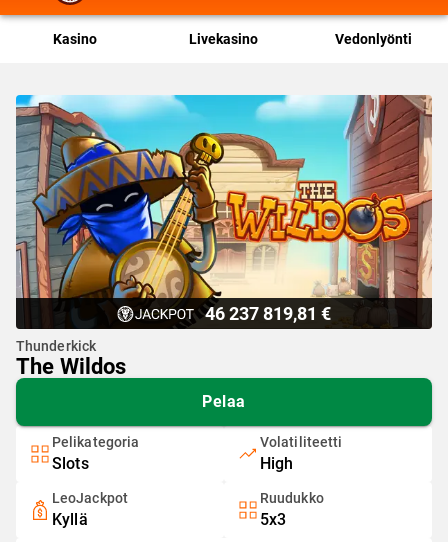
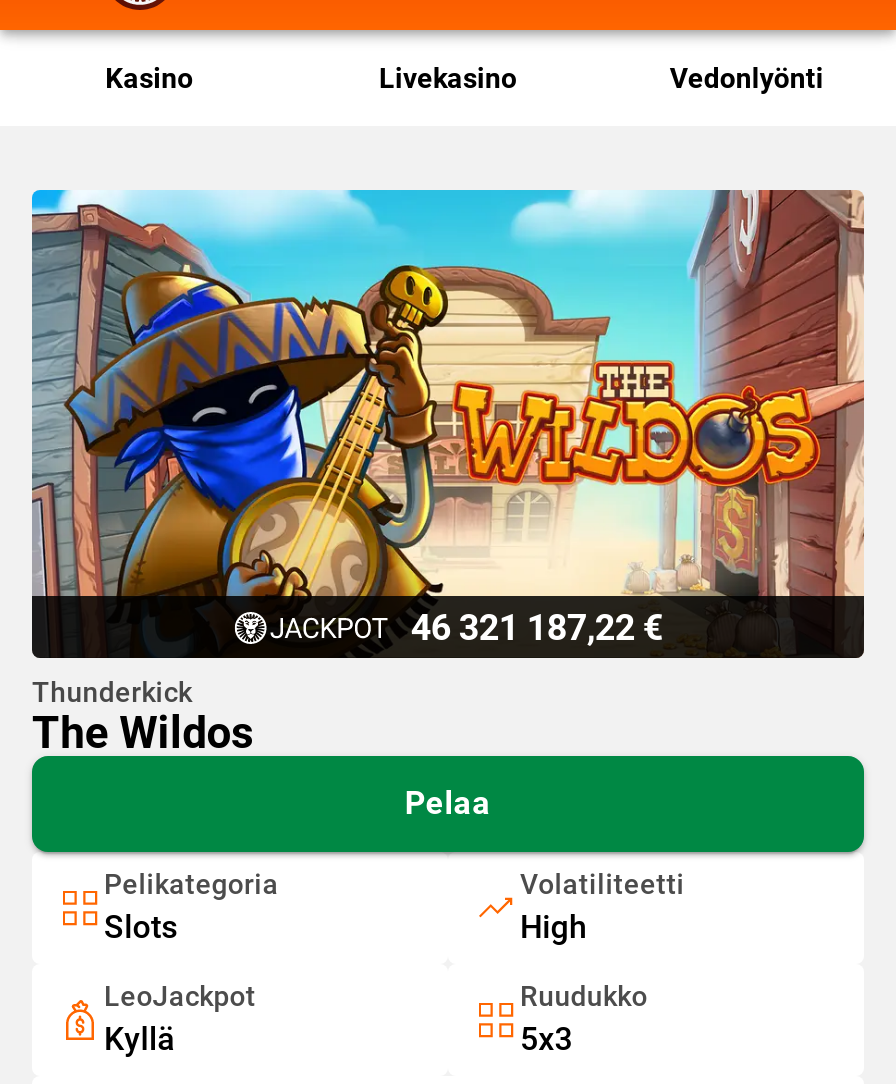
- 46 237 819,81 €
+ 46 321 187,22 €
